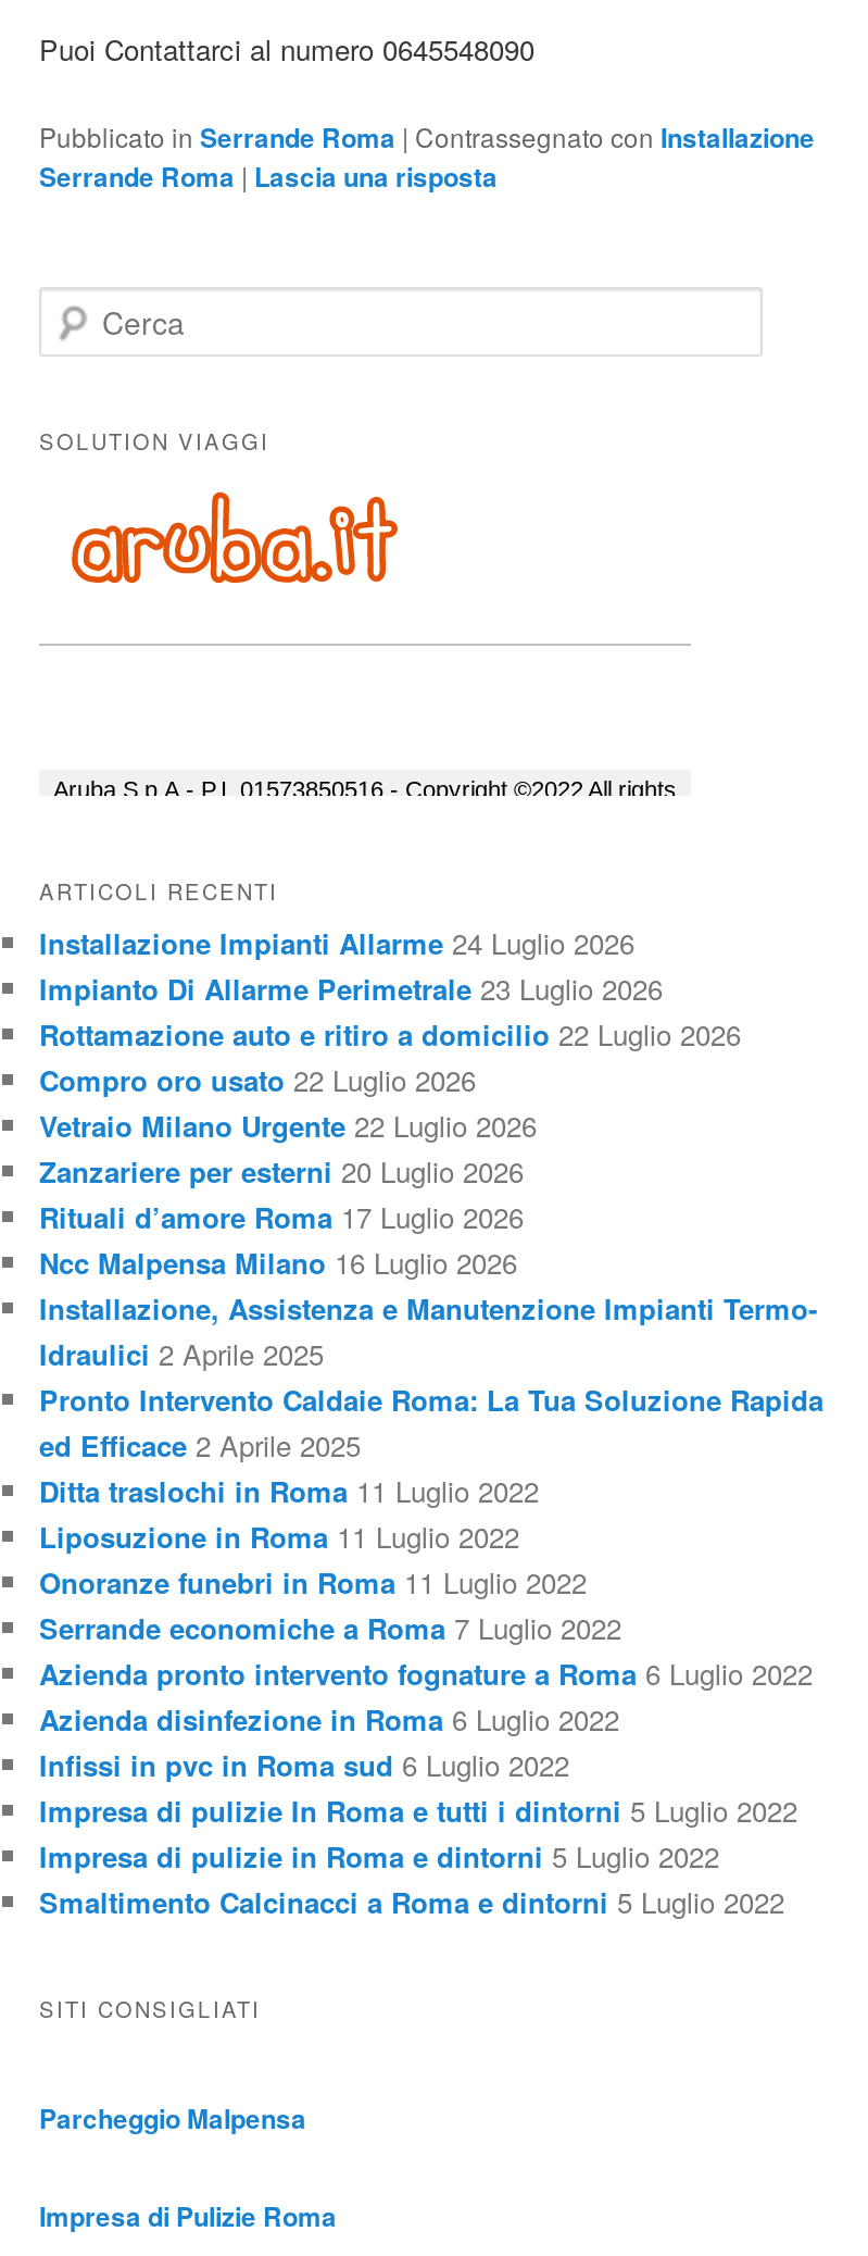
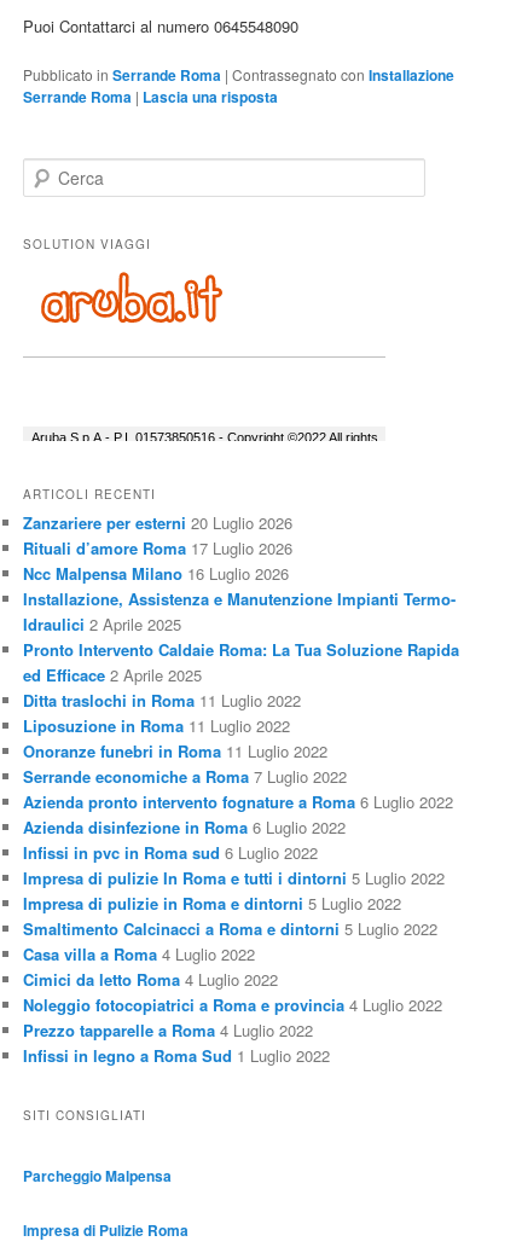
- Installazione Impianti Allarme 24 Luglio 2026
- Impianto Di Allarme Perimetrale 23 Luglio 2026
- Rottamazione auto e ritiro a domicilio 22 Luglio 2026
- Compro oro usato 22 Luglio 2026
- Vetraio Milano Urgente 22 Luglio 2026

moved up: Zanzariere per esterni 20 Luglio 2026 | Rituali d’amore Roma 17 Luglio 2026 | Ncc Malpensa Milano 16 Luglio 2026 | ... | Impresa di pulizie in Roma e dintorni 5 Luglio 2022 | Smaltimento Calcinacci a Roma e dintorni 5 Luglio 2022

+ Casa villa a Roma 4 Luglio 2022
+ Cimici da letto Roma 4 Luglio 2022
+ Noleggio fotocopiatrici a Roma e provincia 4 Luglio 2022
+ Prezzo tapparelle a Roma 4 Luglio 2022
+ Infissi in legno a Roma Sud 1 Luglio 2022
